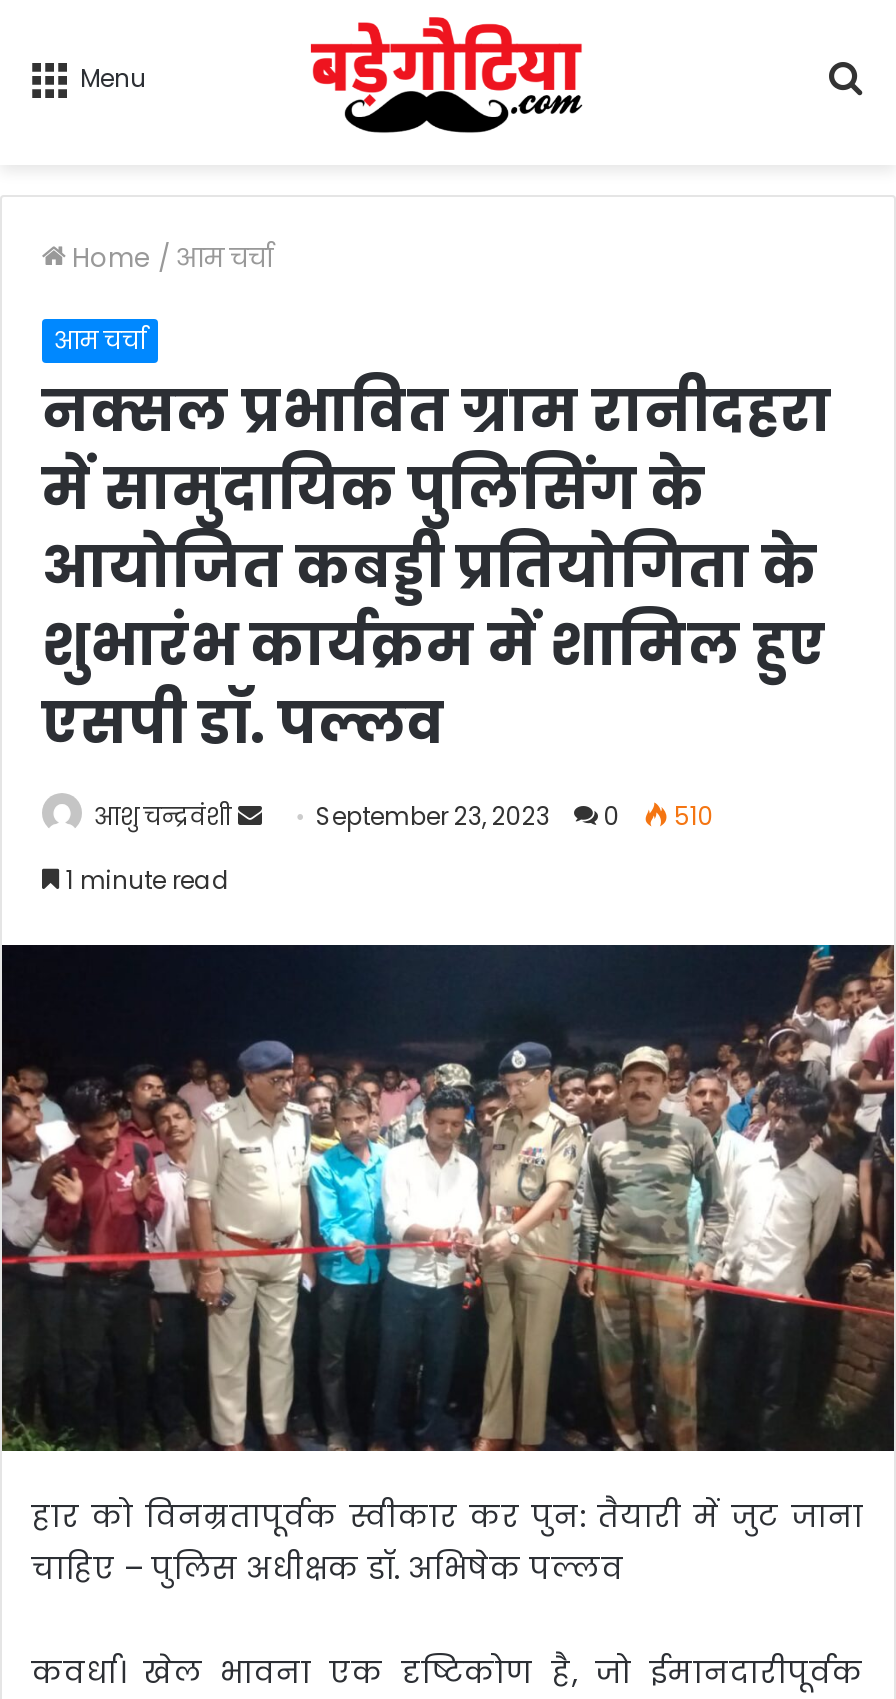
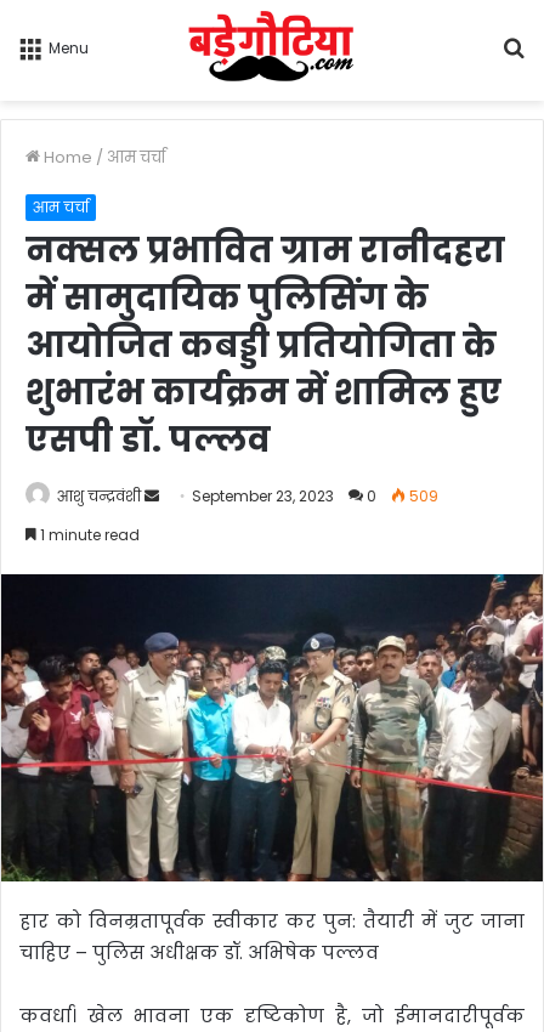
- 510
+ 509
